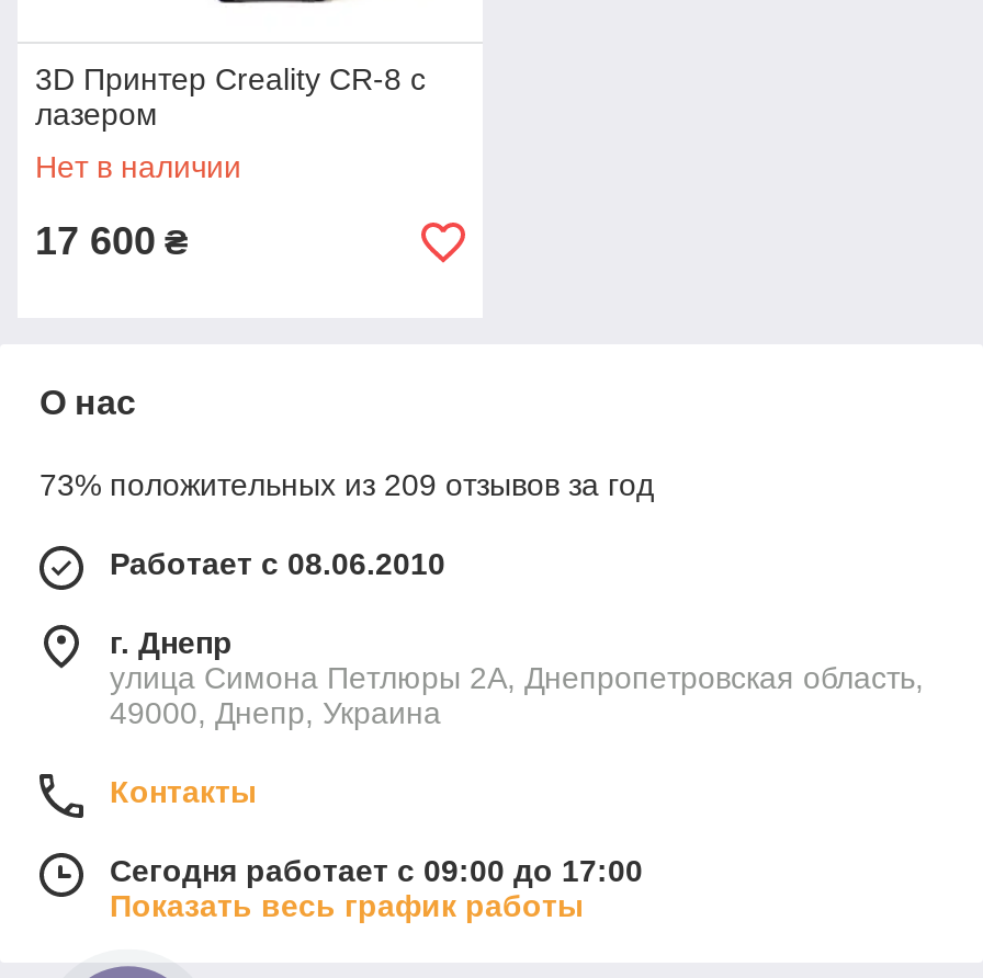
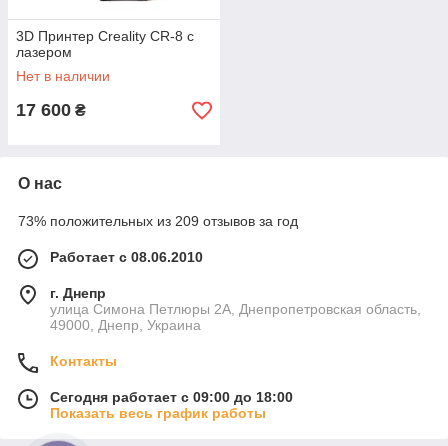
- Сегодня работает с 09:00 до 17:00
+ Сегодня работает с 09:00 до 18:00
